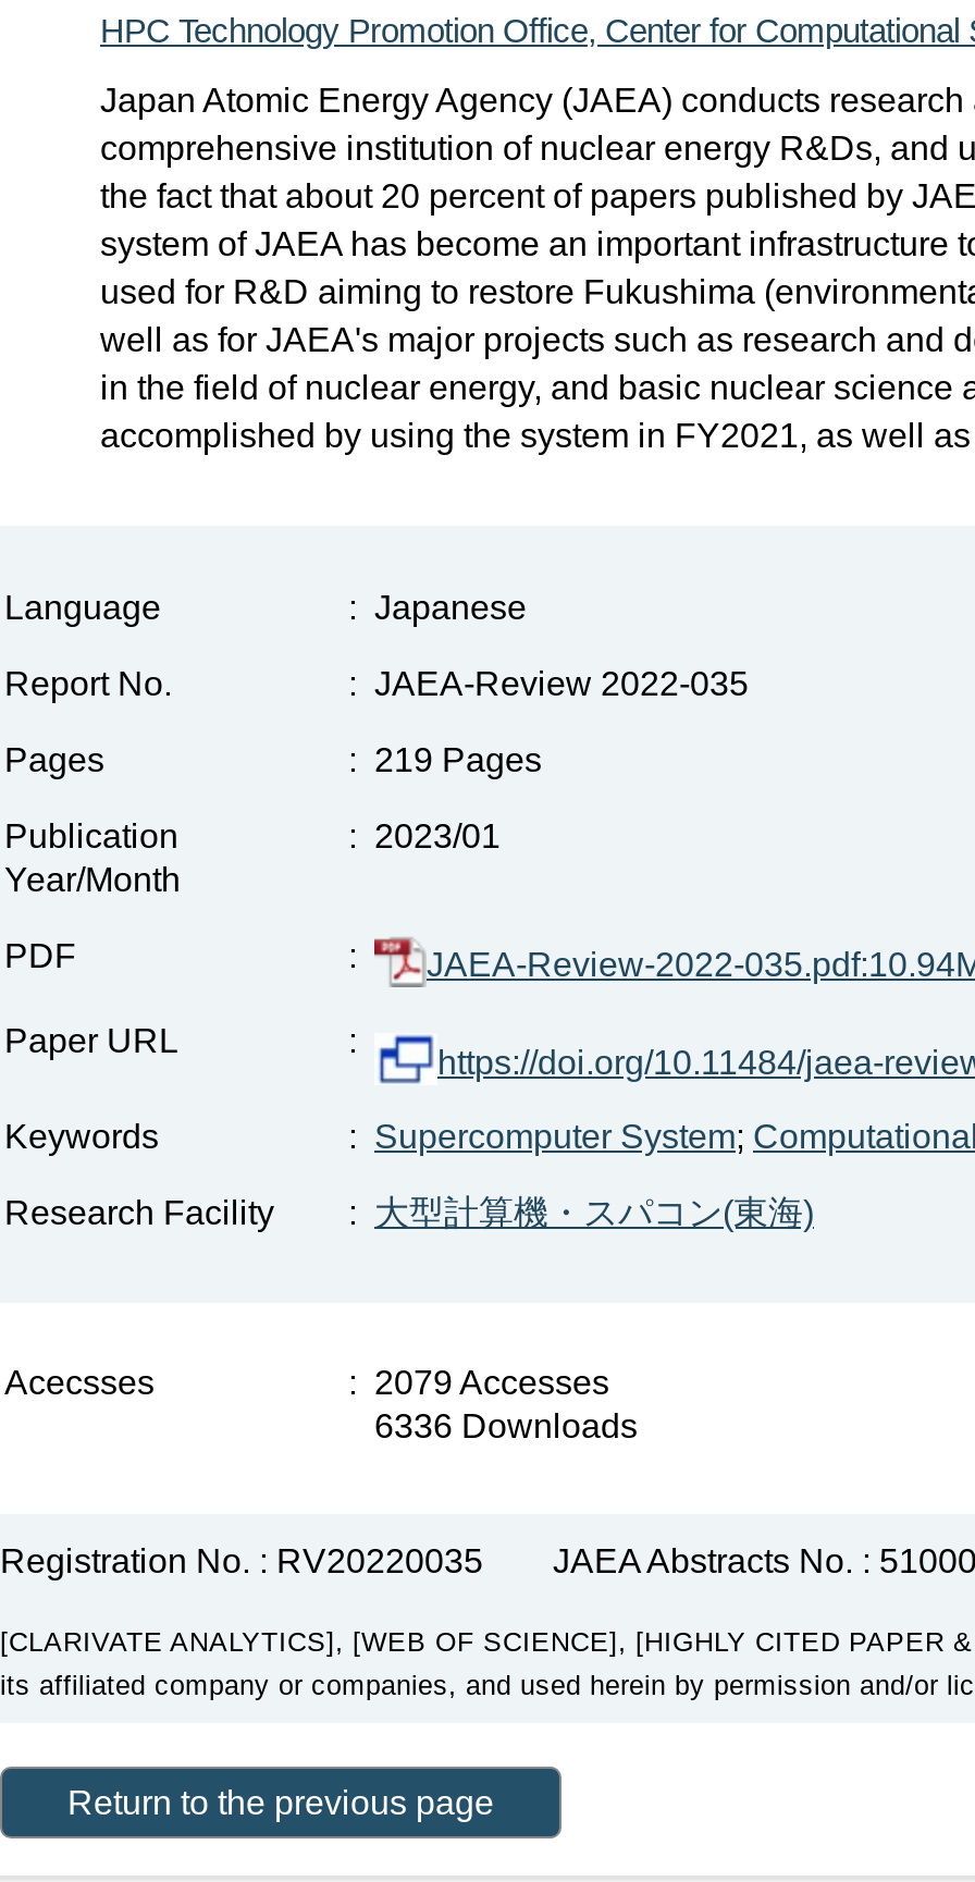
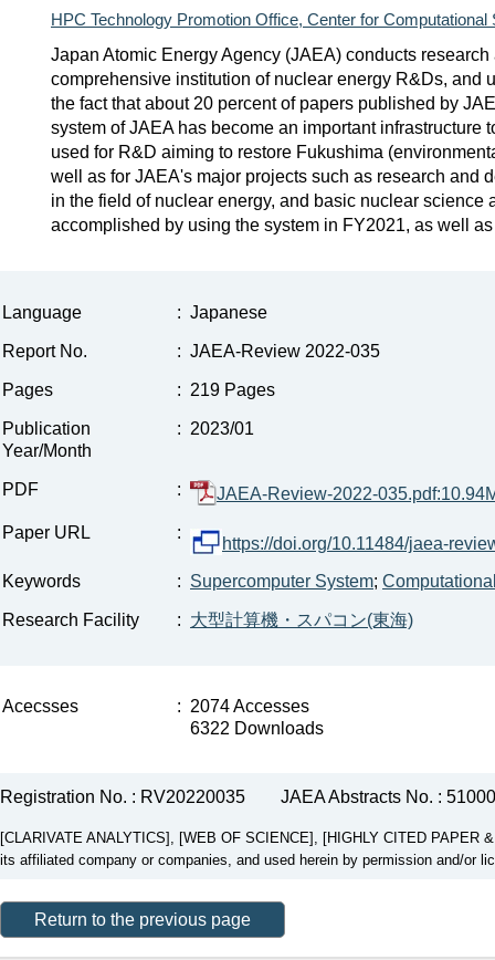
- : 2079 Accesses
+ : 2074 Accesses

- 6336 Downloads
+ 6322 Downloads
